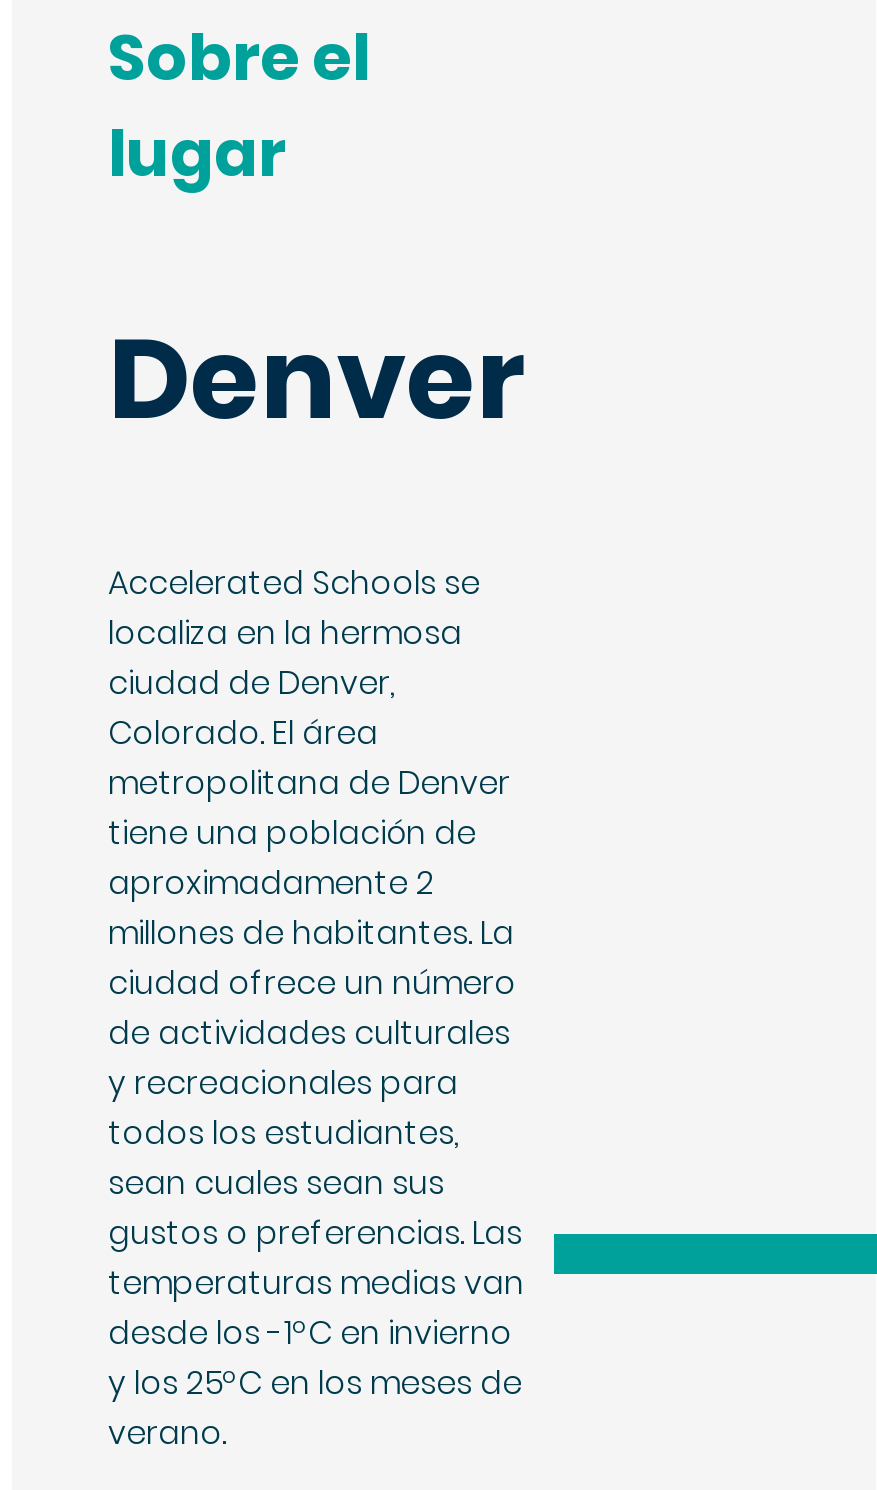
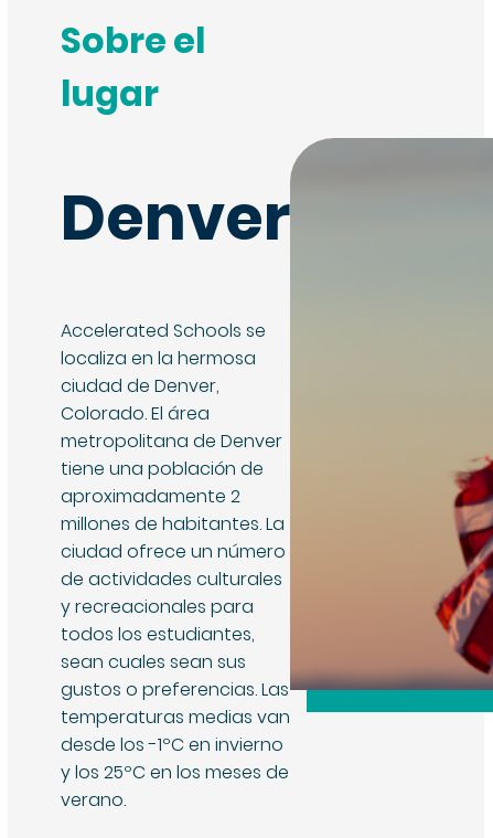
+ [image]
